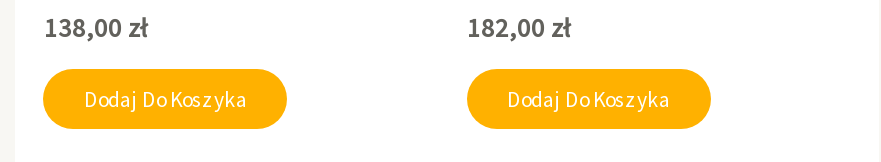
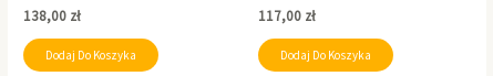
- 182,00 zł
+ 117,00 zł
